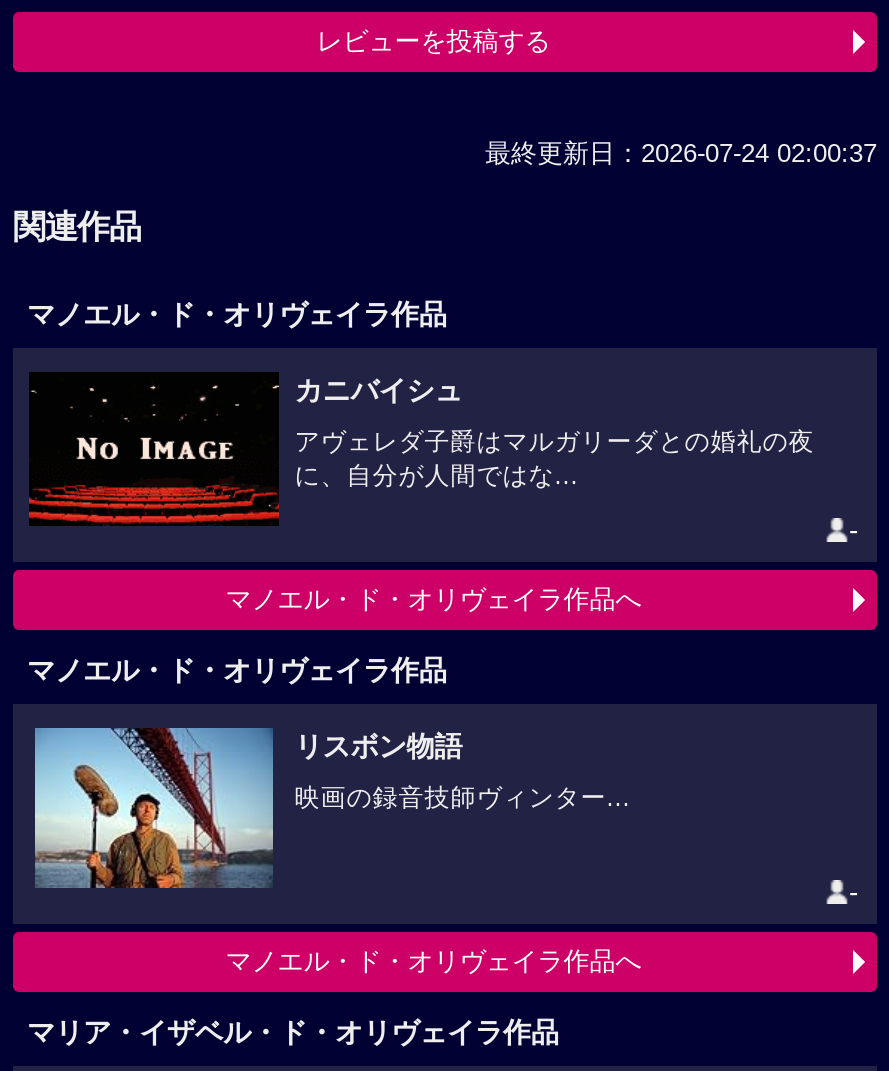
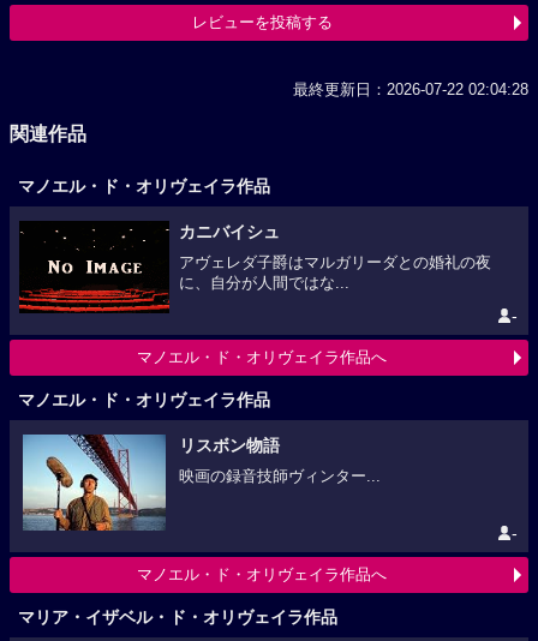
- 最終更新日：2026-07-24 02:00:37
+ 最終更新日：2026-07-22 02:04:28
